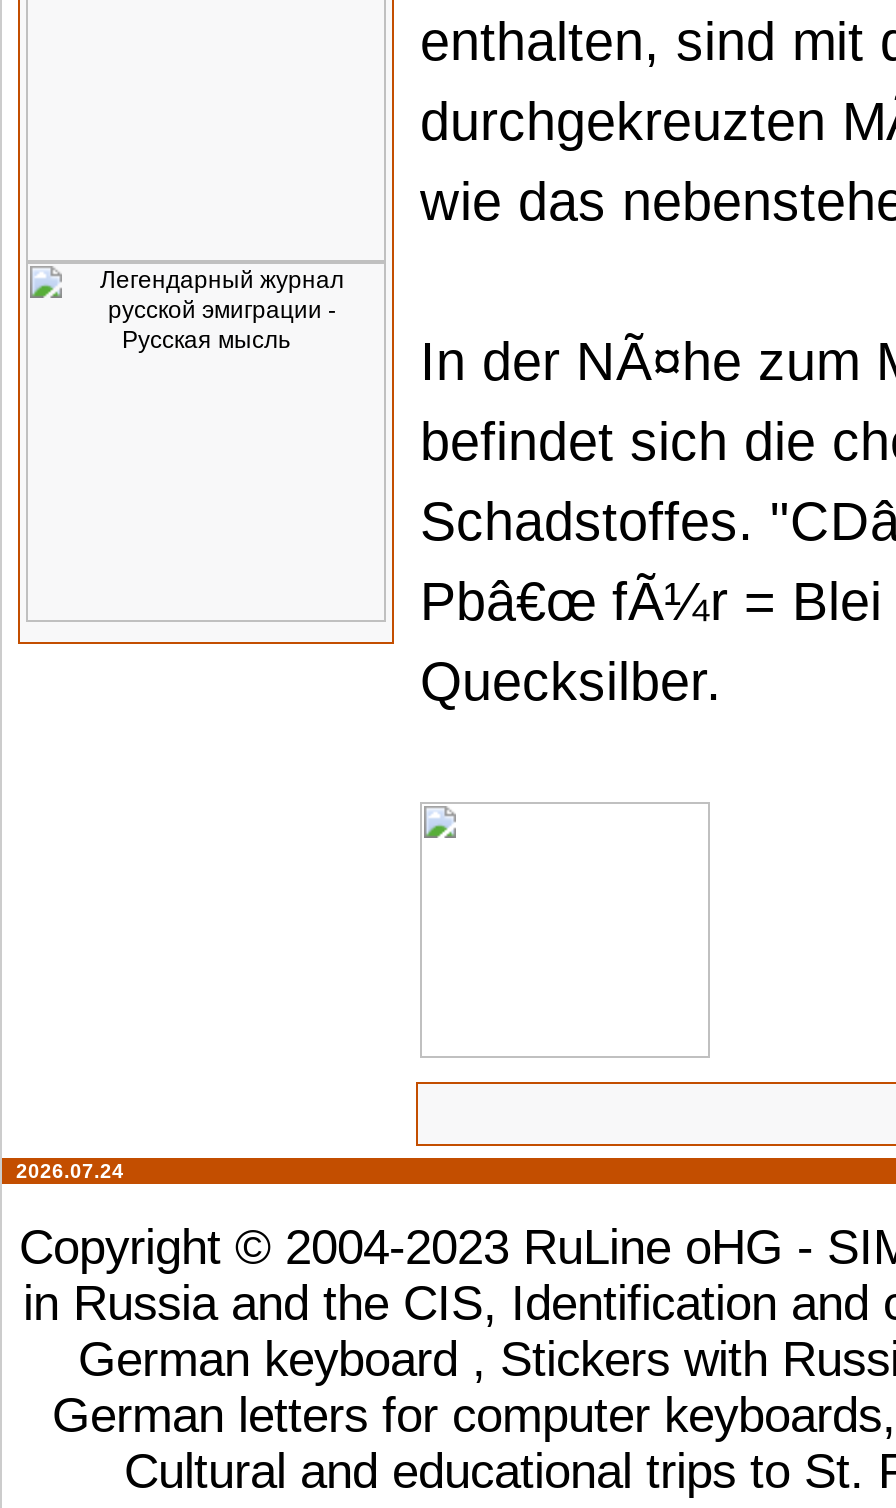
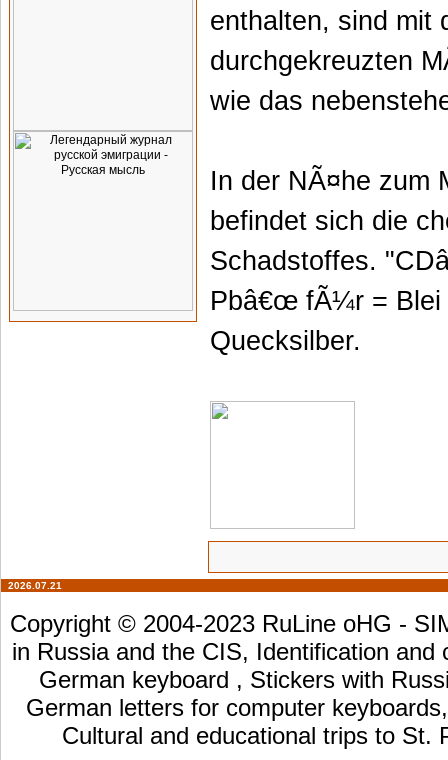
- 2026.07.24
+ 2026.07.21
